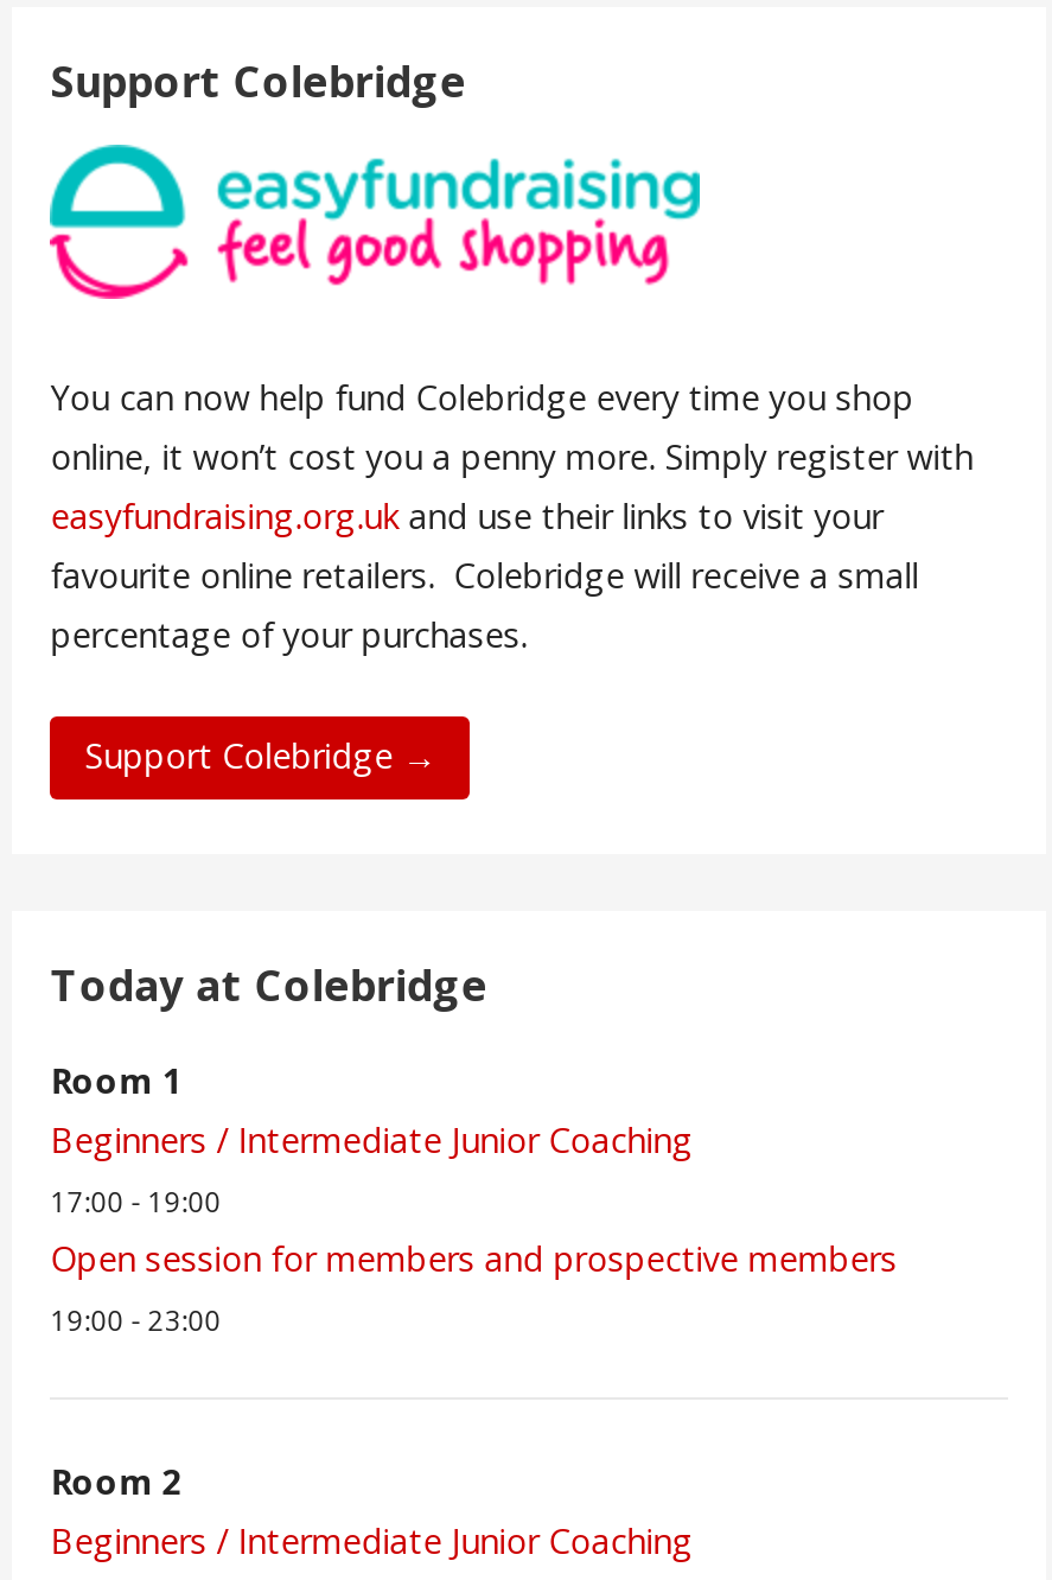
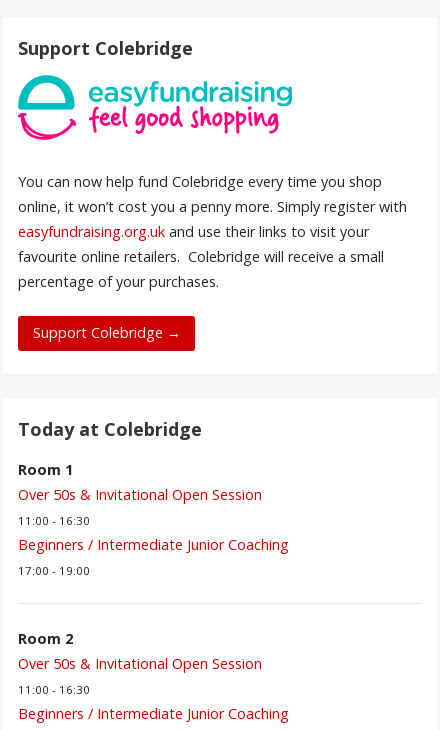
+ Over 50s & Invitational Open Session
+ 11:00 - 16:30

- Open session for members and prospective members
- 19:00 - 23:00

+ Over 50s & Invitational Open Session
+ 11:00 - 16:30
